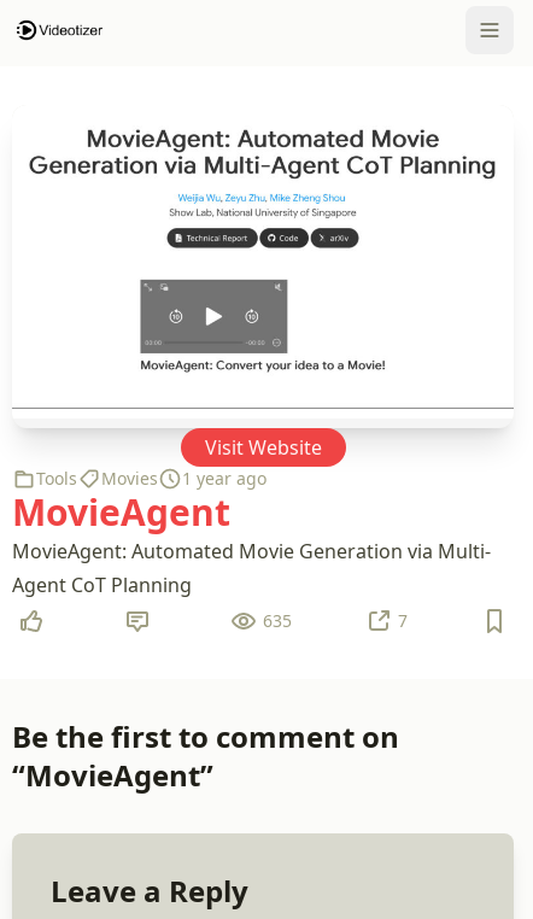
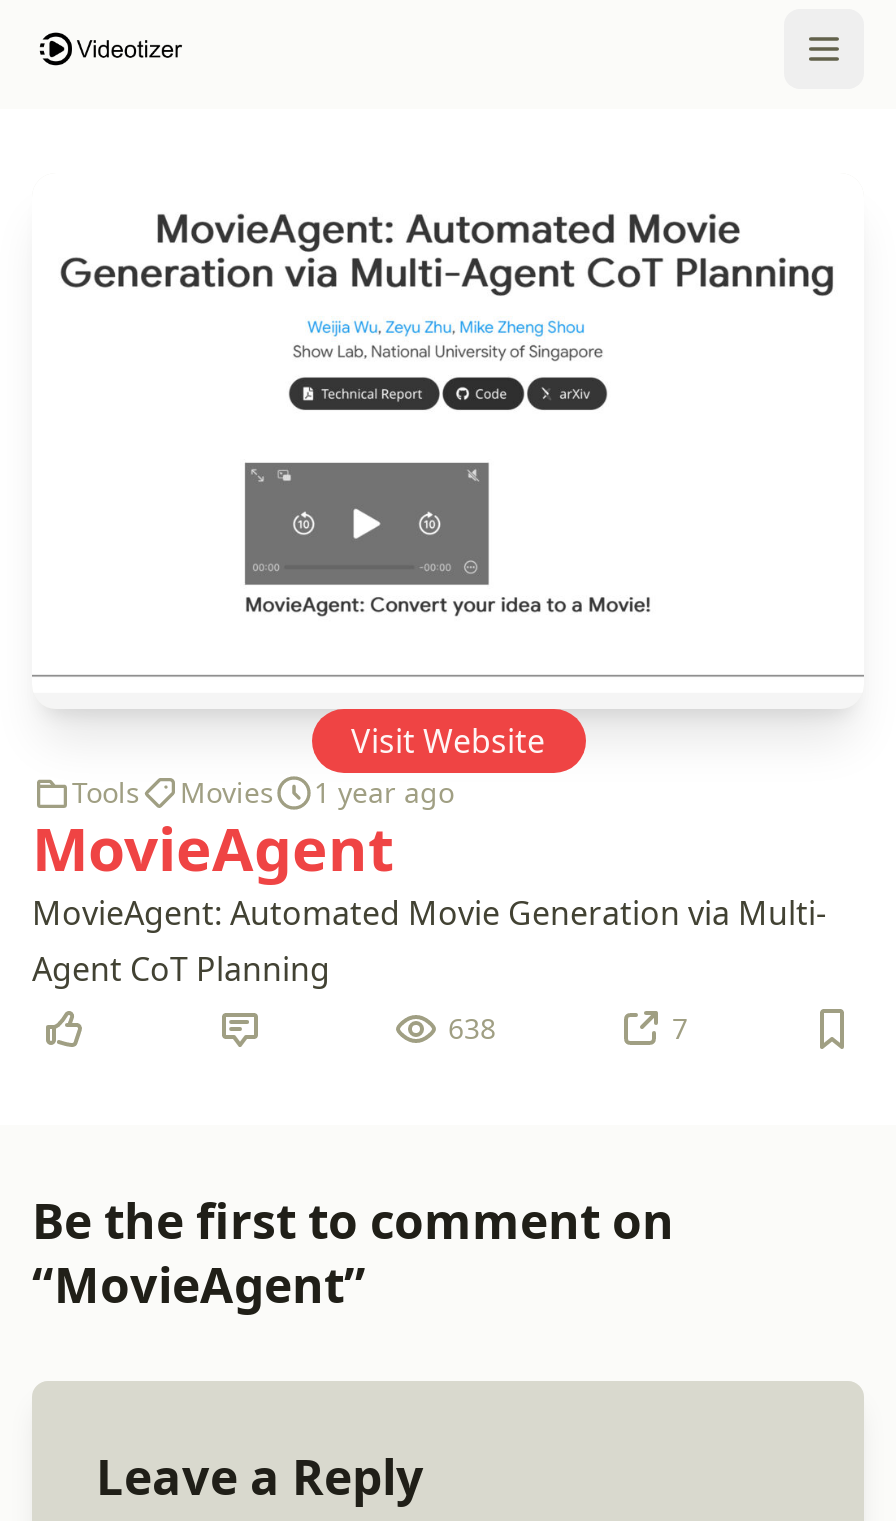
- 635
+ 638
